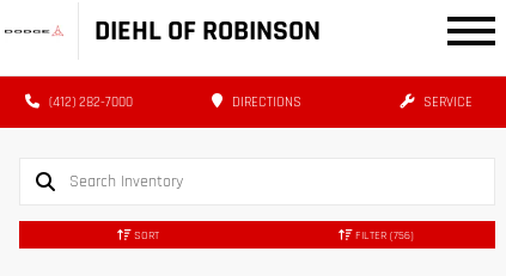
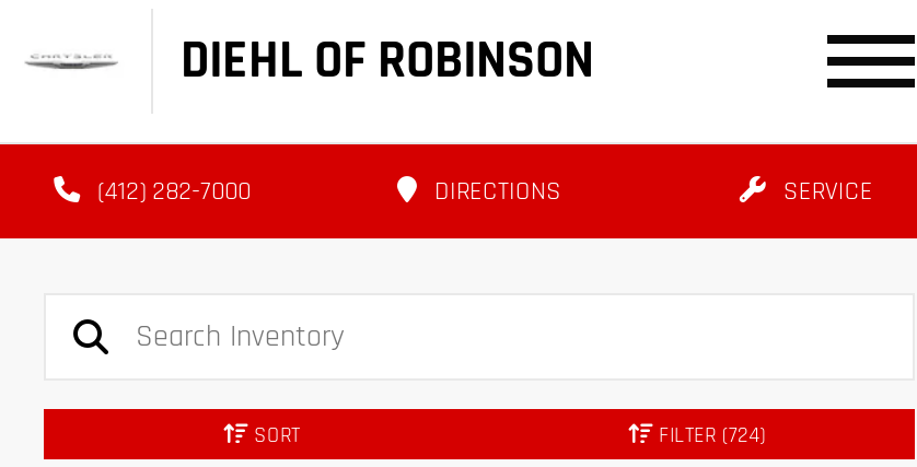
- FILTER (756)
+ FILTER (724)
